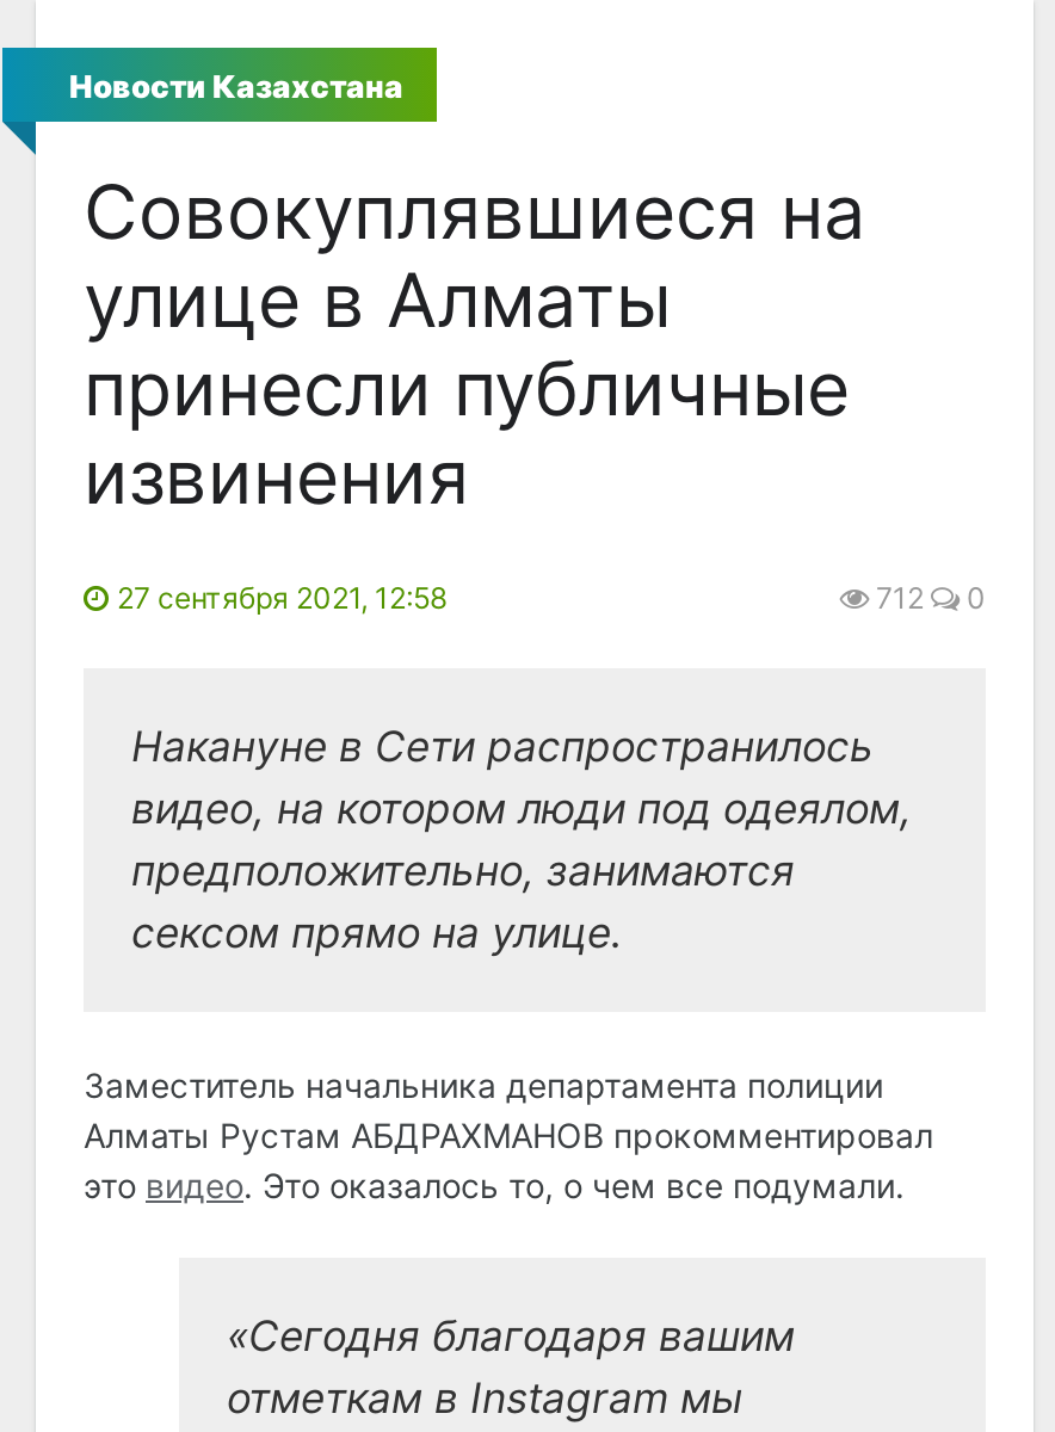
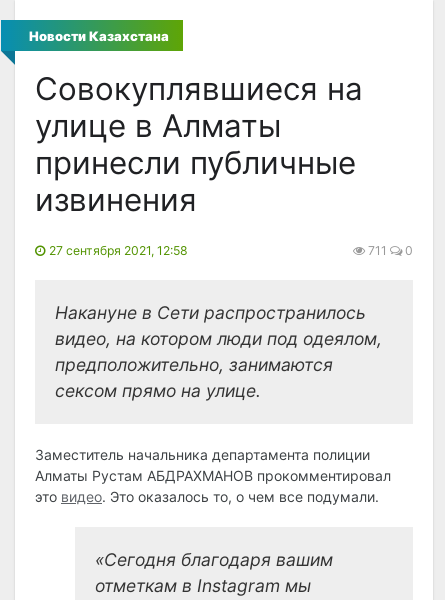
- 712 0
+ 711 0
